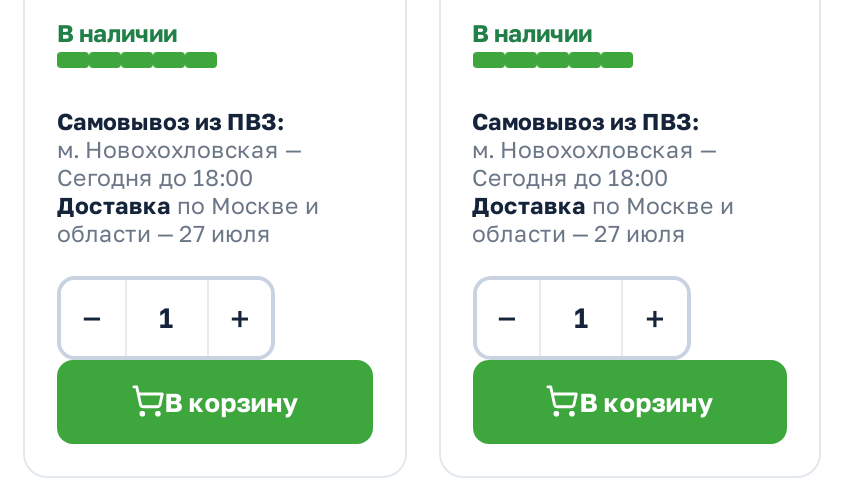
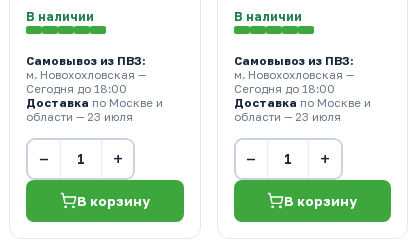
- области — 27 июля
+ области — 23 июля

- области — 27 июля
+ области — 23 июля
